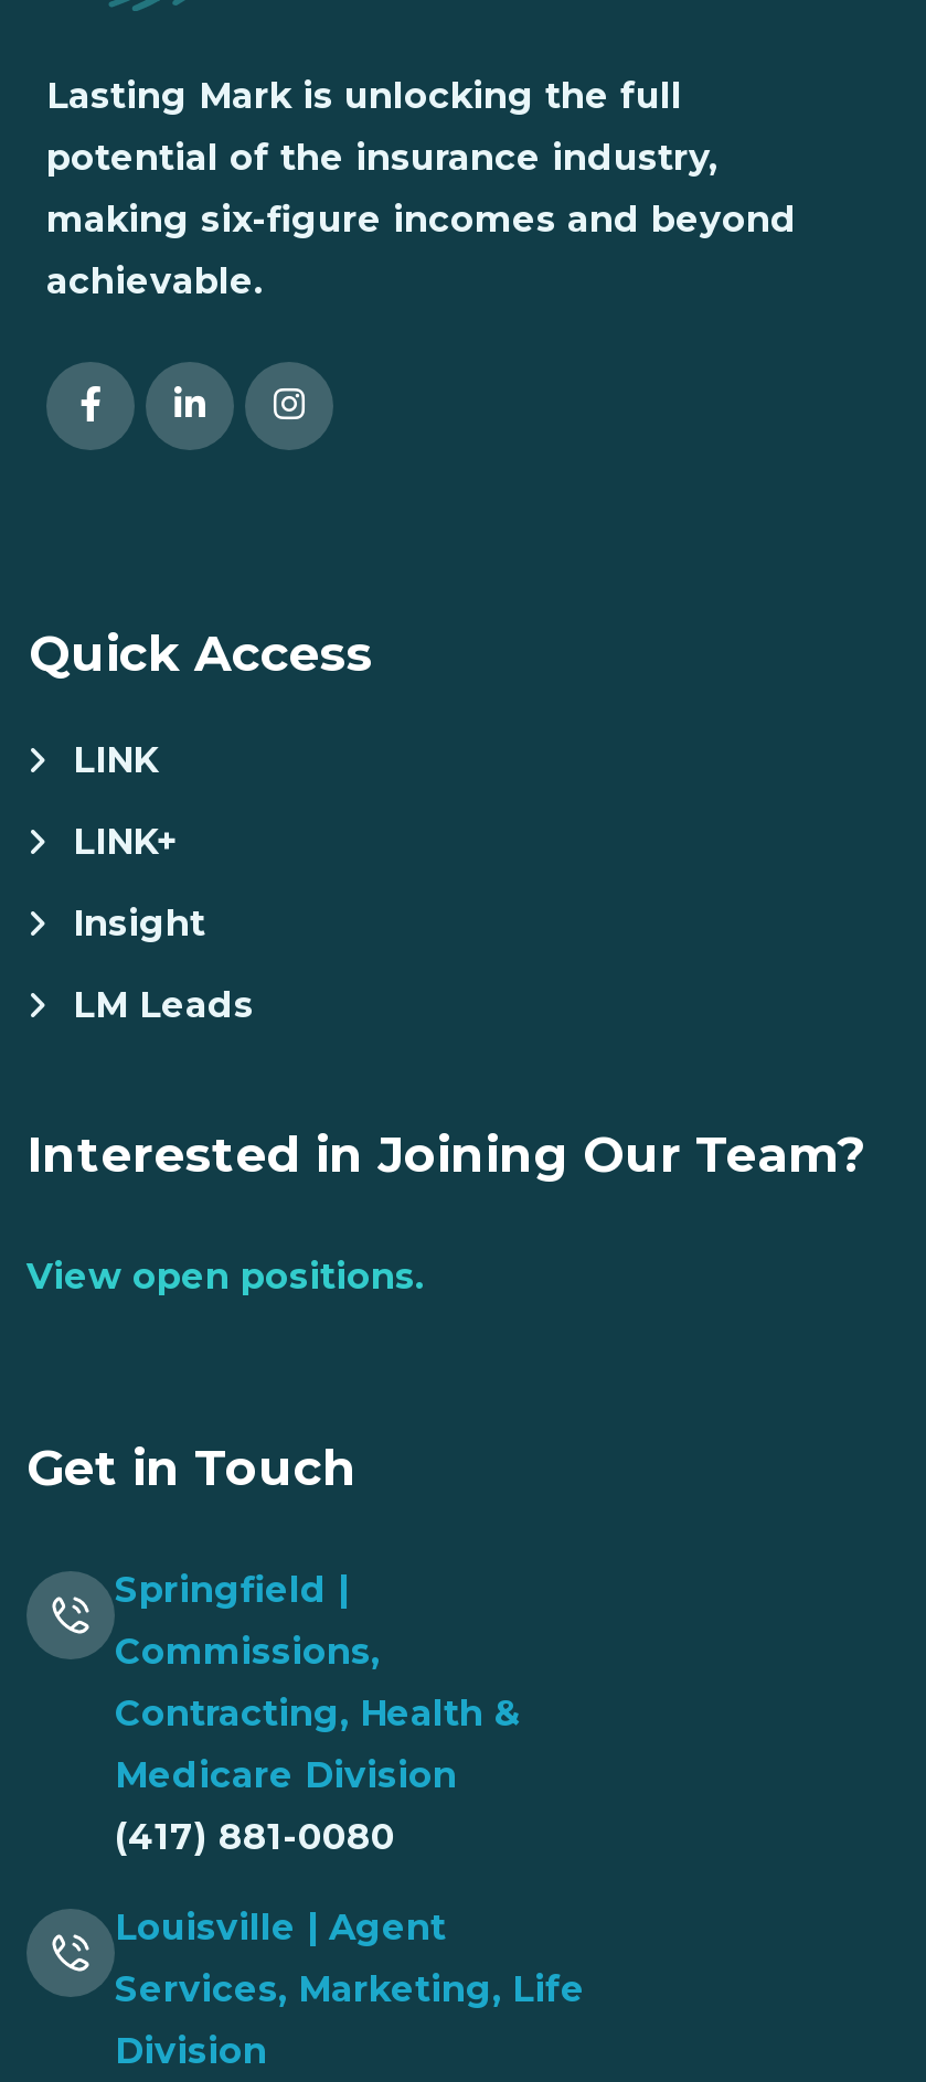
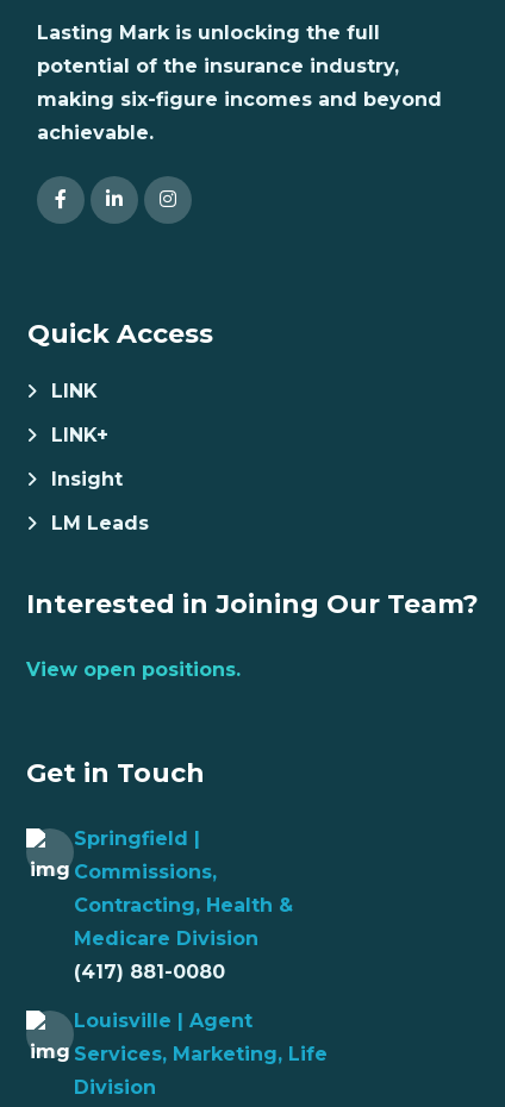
- [image]
+ [image]

- [image]
+ [image]
